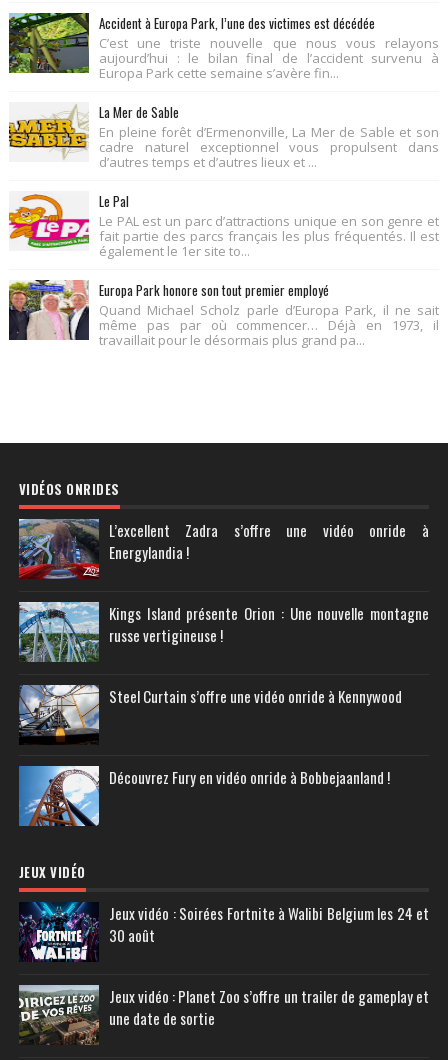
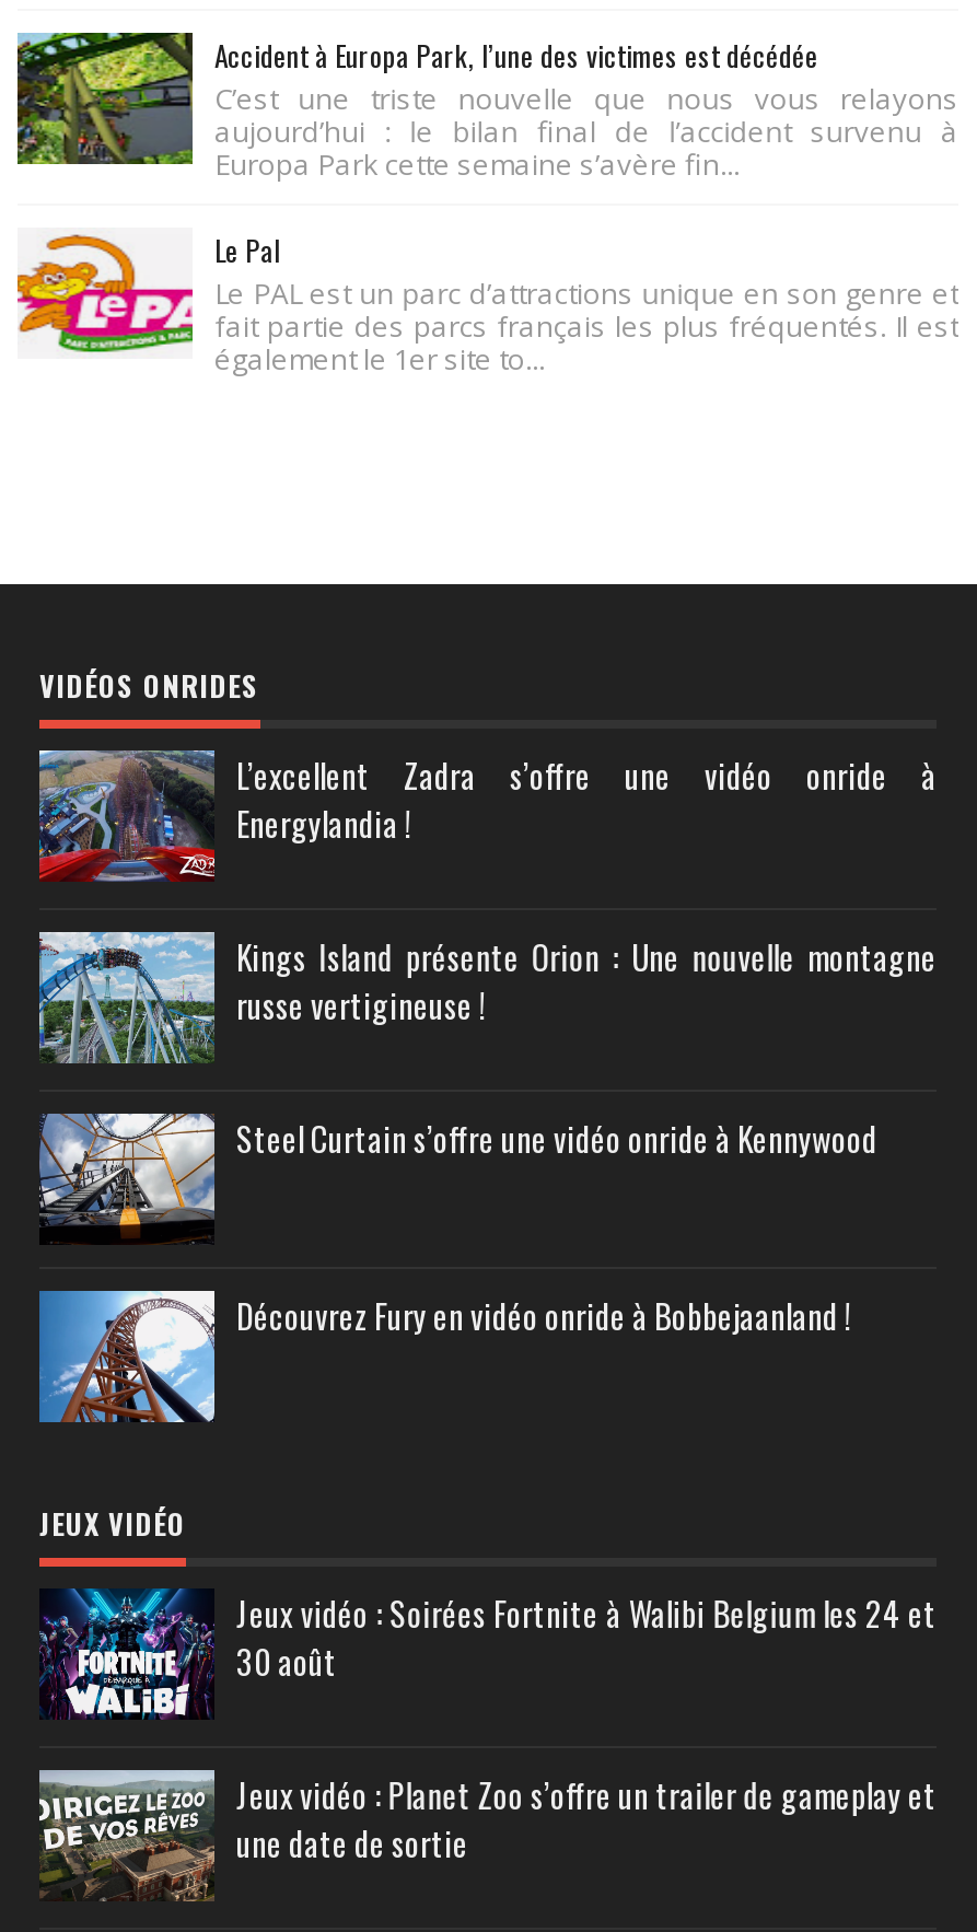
- [image]
- La Mer de Sable
- En pleine forêt d’Ermenonville, La Mer de Sable et son
- cadre naturel exceptionnel vous propulsent dans
- d’autres temps et d’autres lieux et ...

- [image]
- Europa Park honore son tout premier employé
- Quand Michael Scholz parle d’Europa Park, il ne sait
- même pas par où commencer… Déjà en 1973, il
- travaillait pour le désormais plus grand pa...
